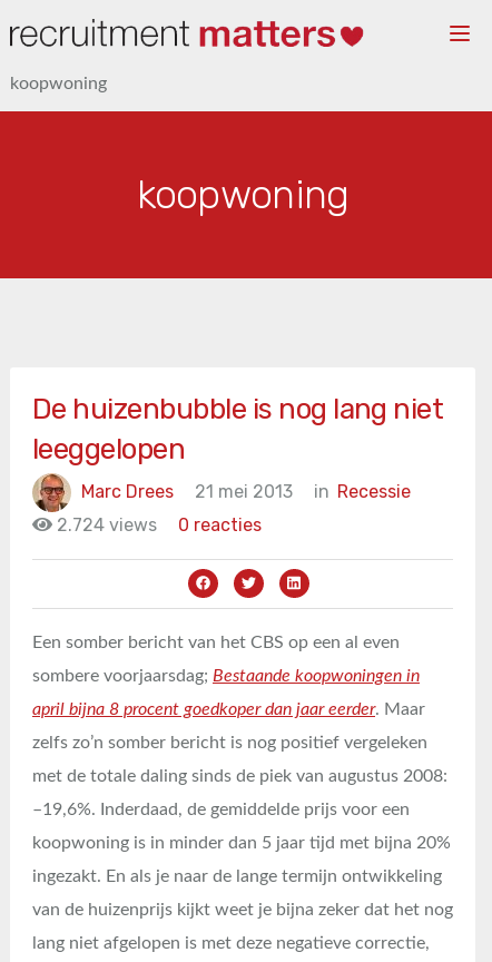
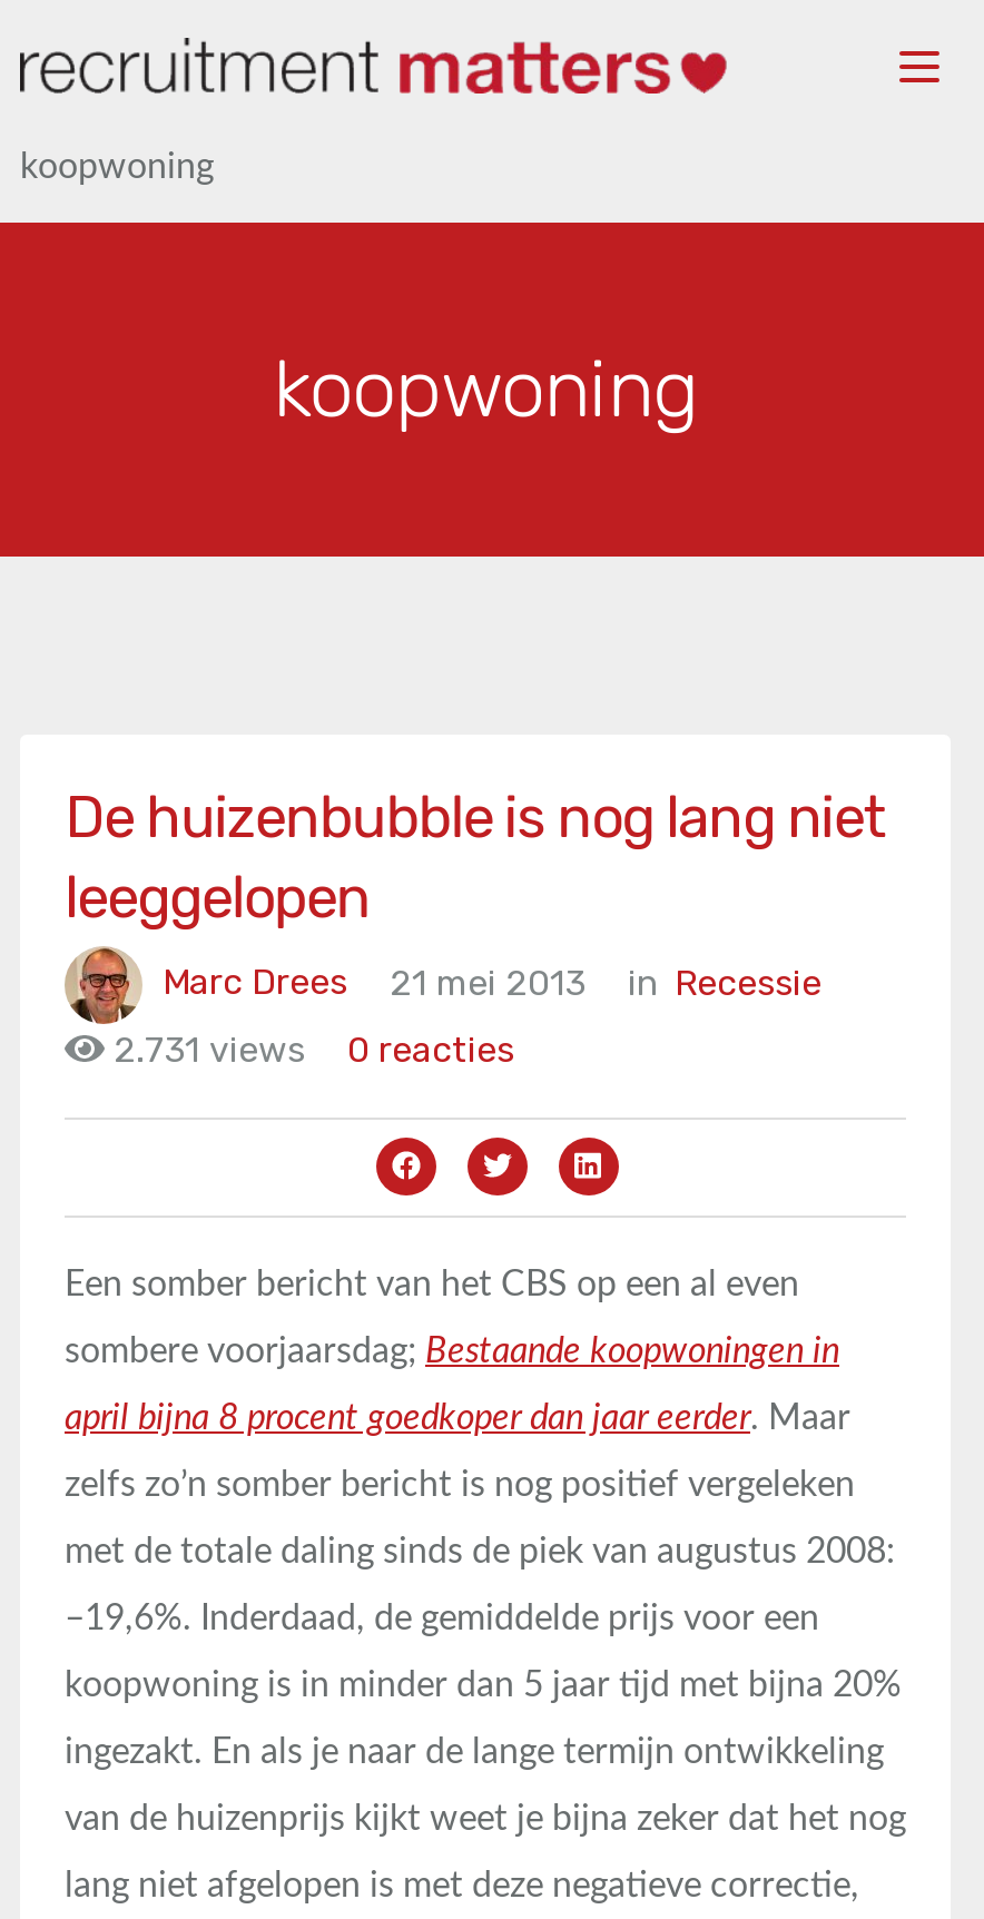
- 2.724 views 0 reacties
+ 2.731 views 0 reacties
